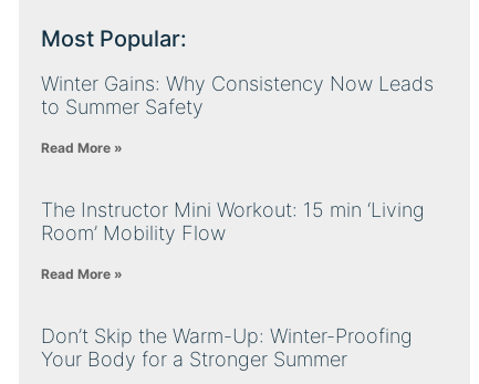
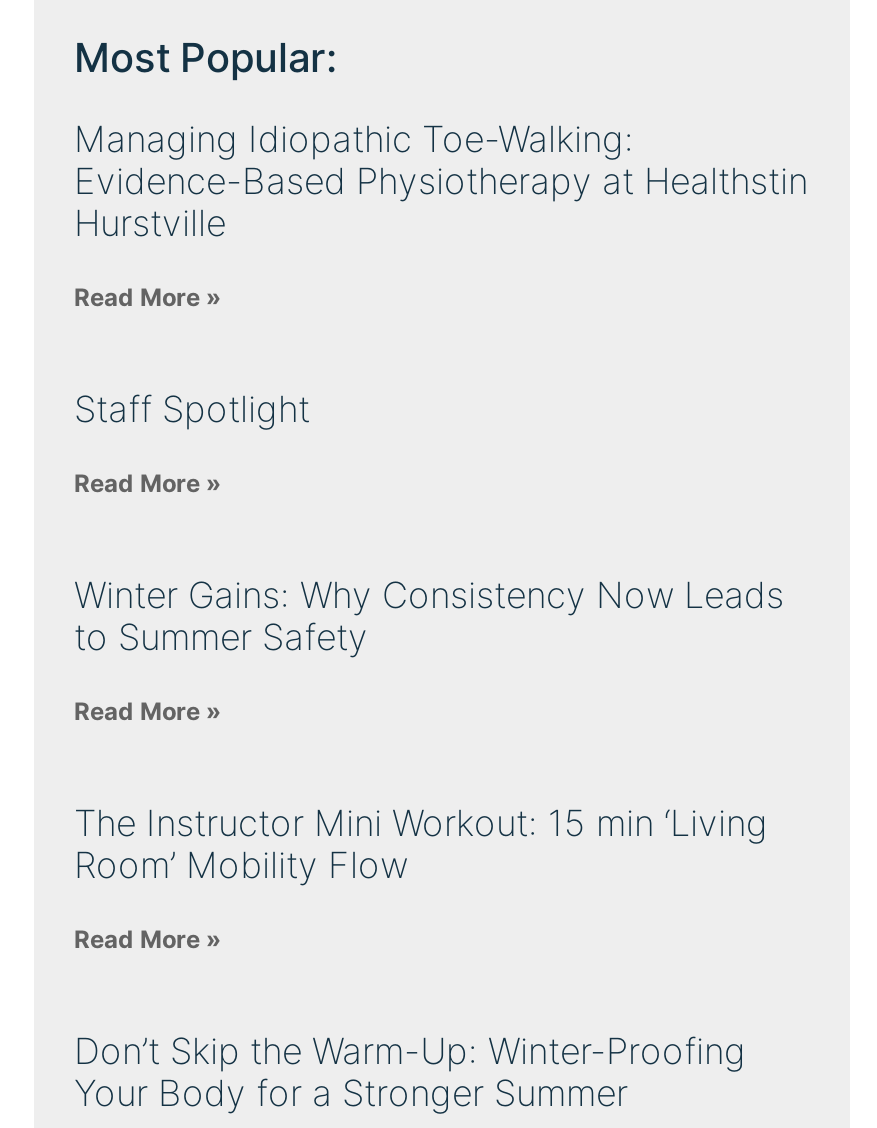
+ Managing Idiopathic Toe-Walking:
+ Evidence-Based Physiotherapy at Healthstin
+ Hurstville
+ Read More »
+ Staff Spotlight
+ Read More »
